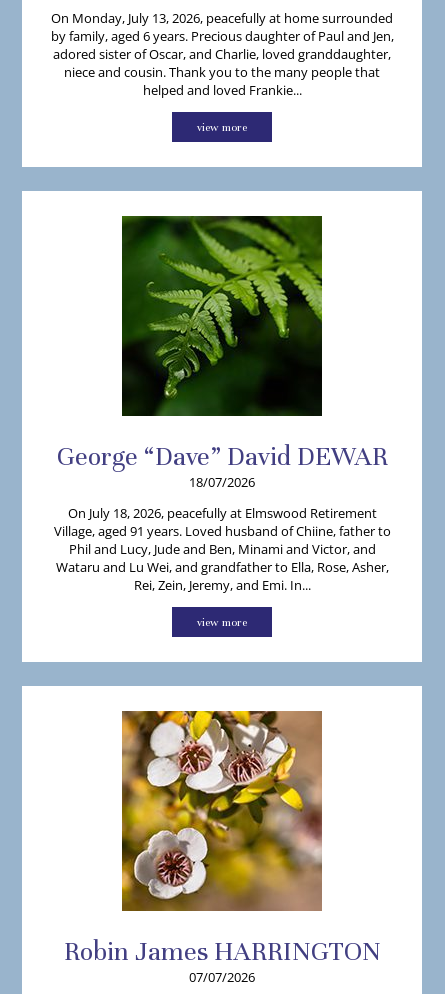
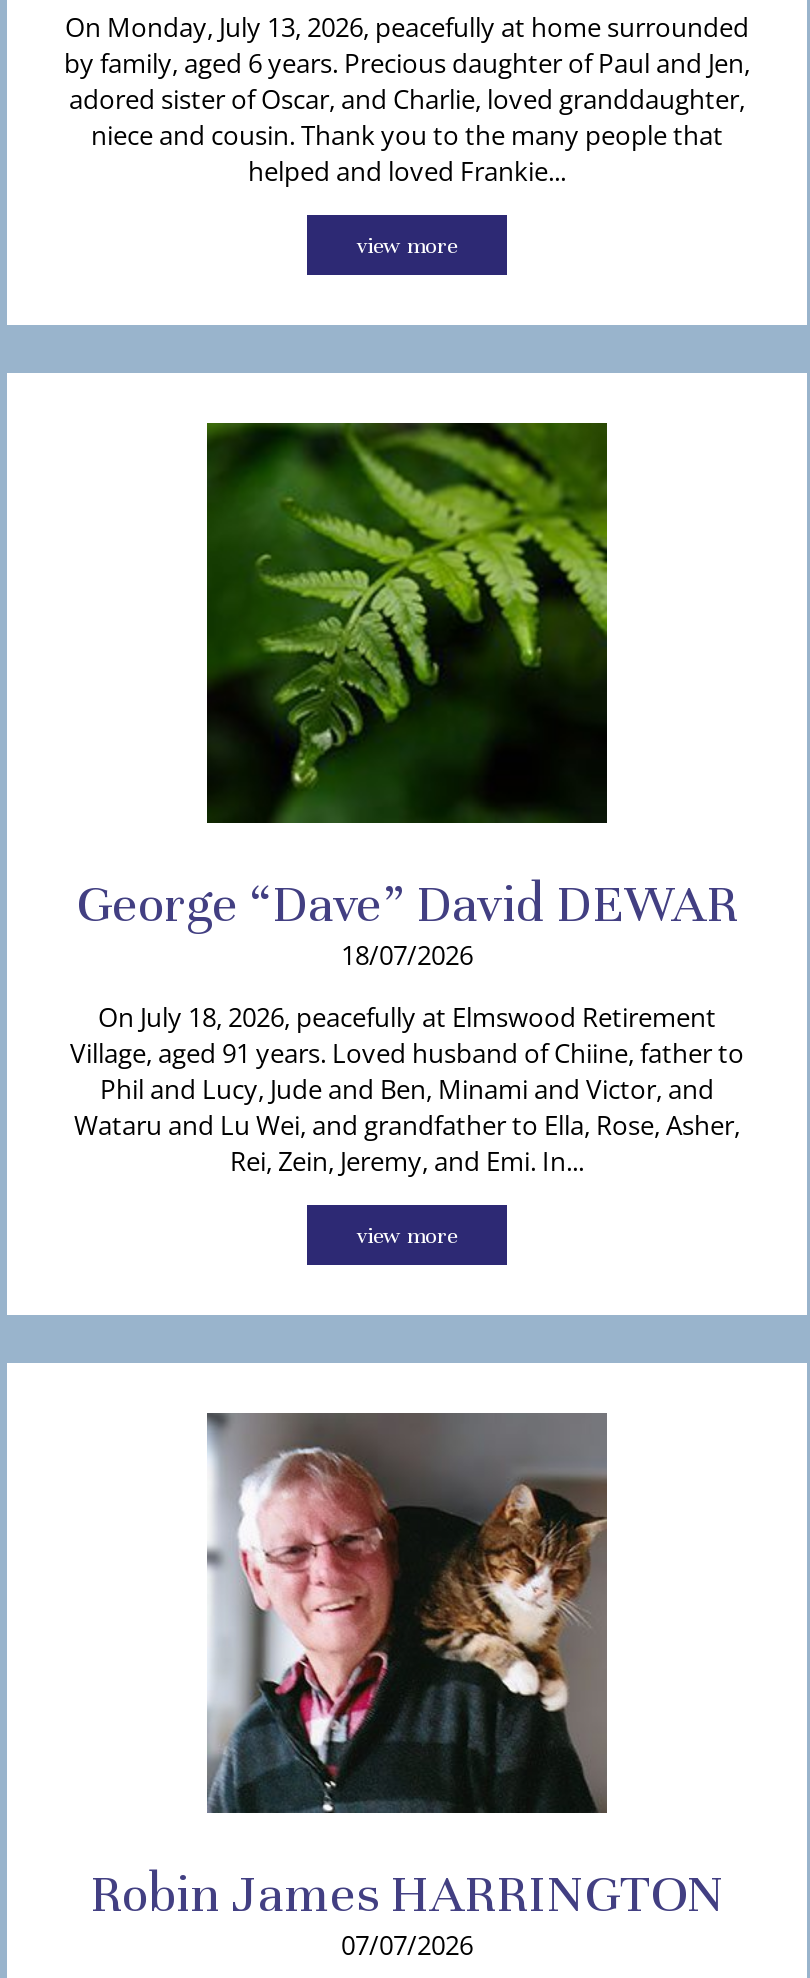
- [image]
+ [image]
